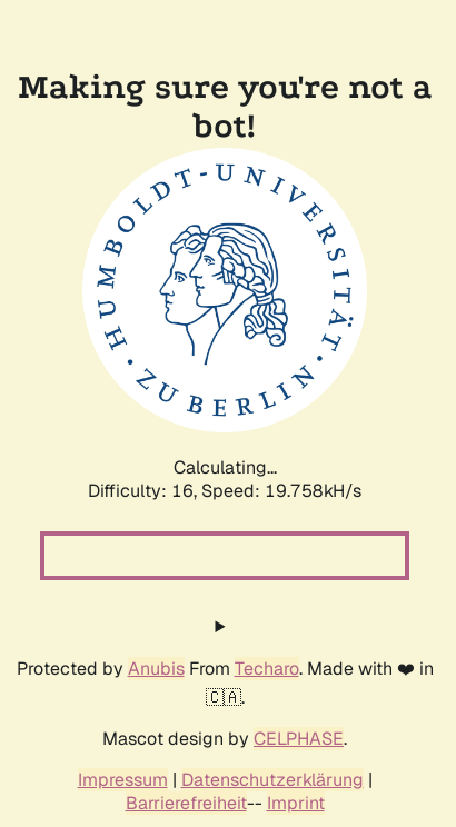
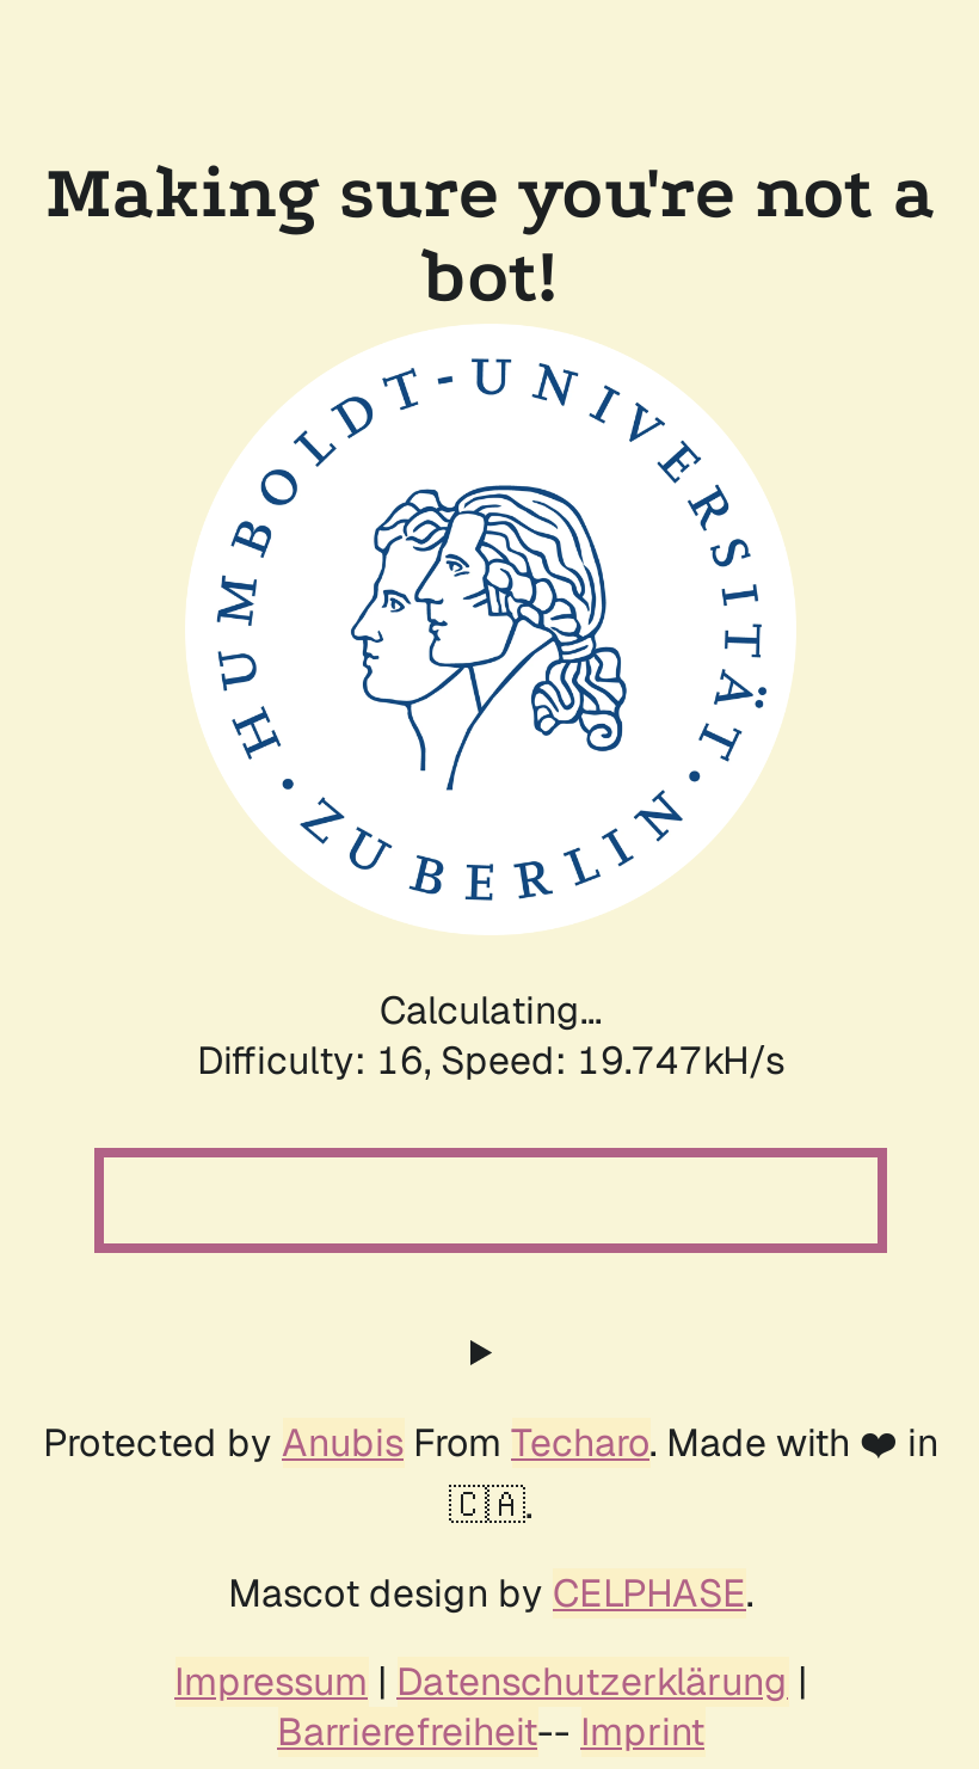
- Difficulty: 16, Speed: 19.758kH/s
+ Difficulty: 16, Speed: 19.747kH/s
